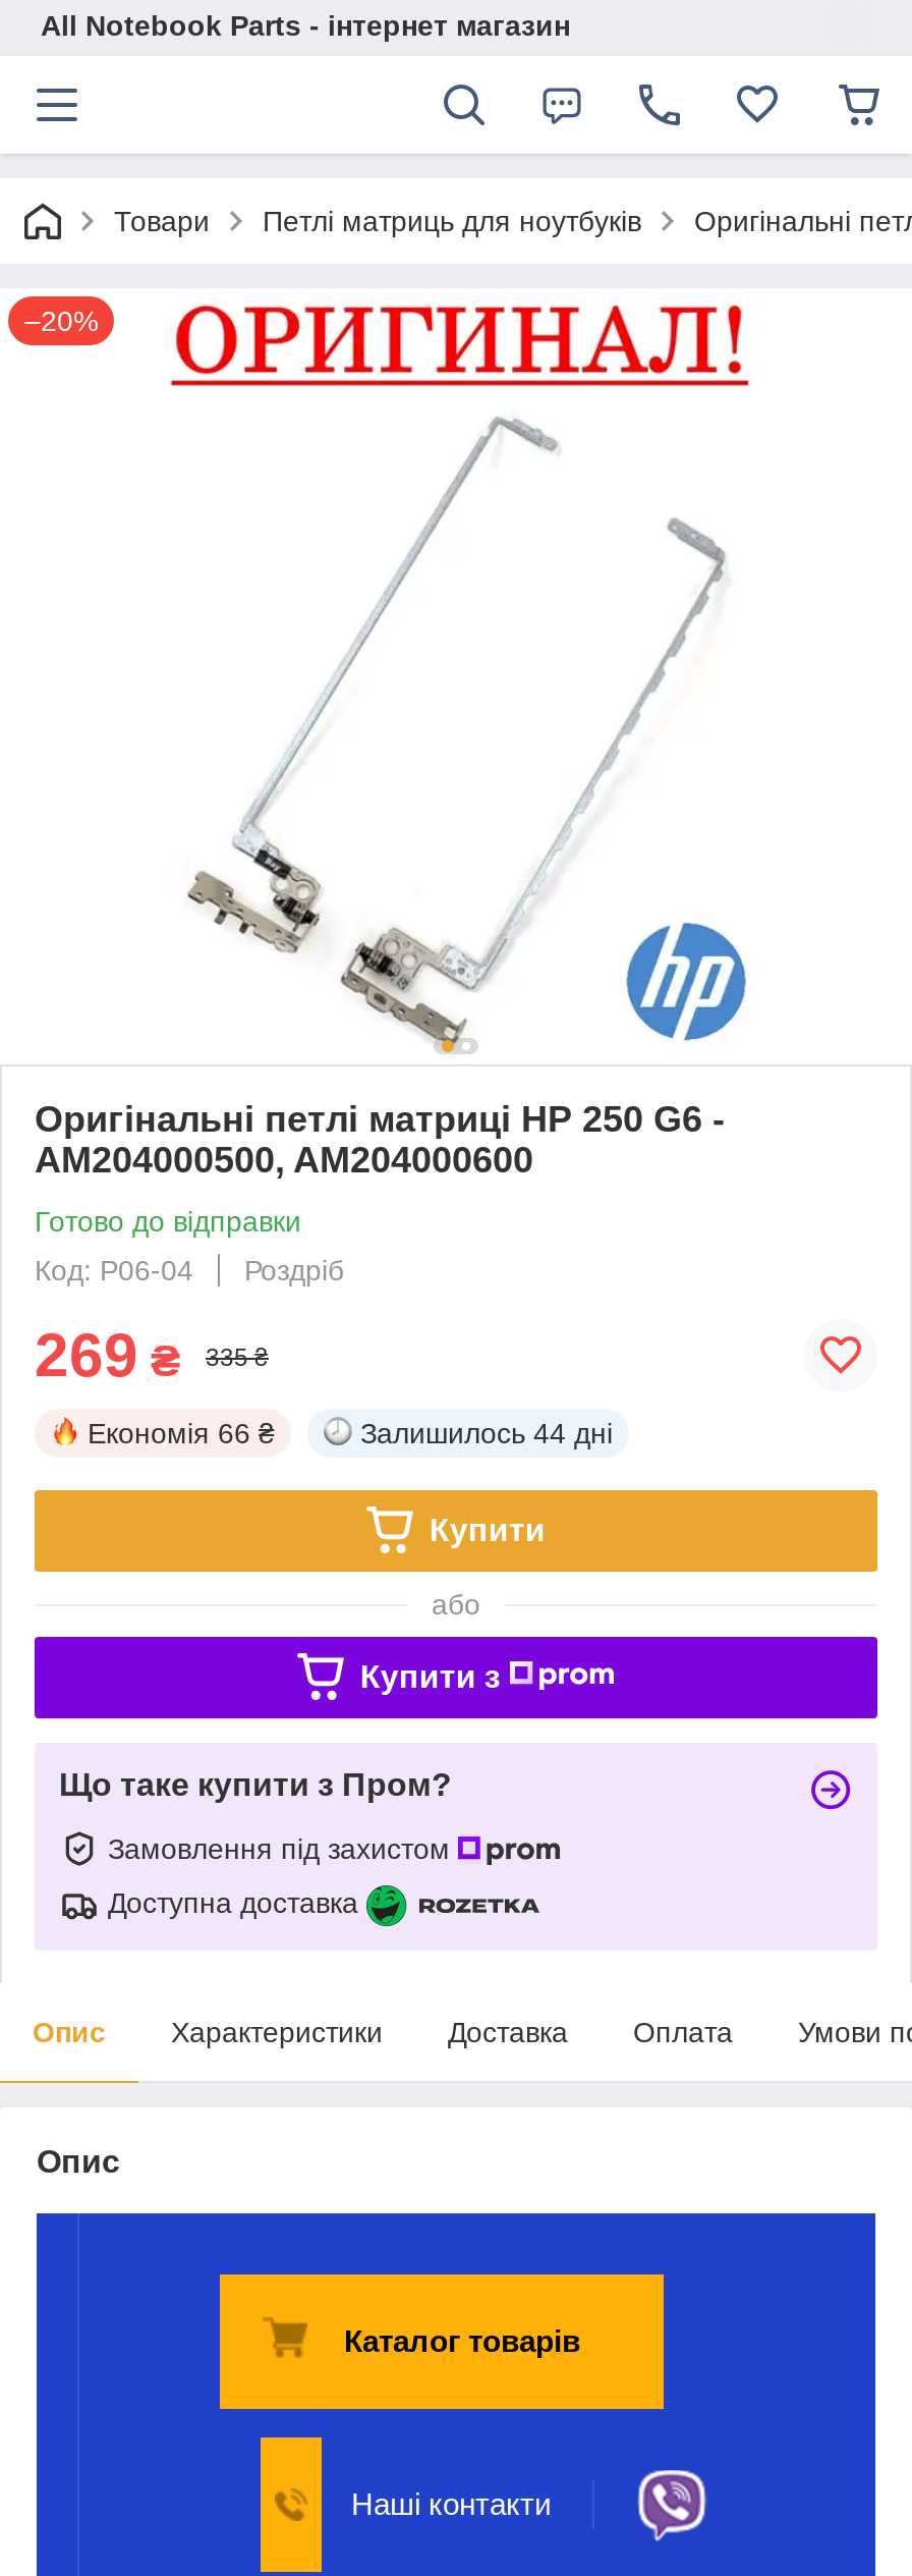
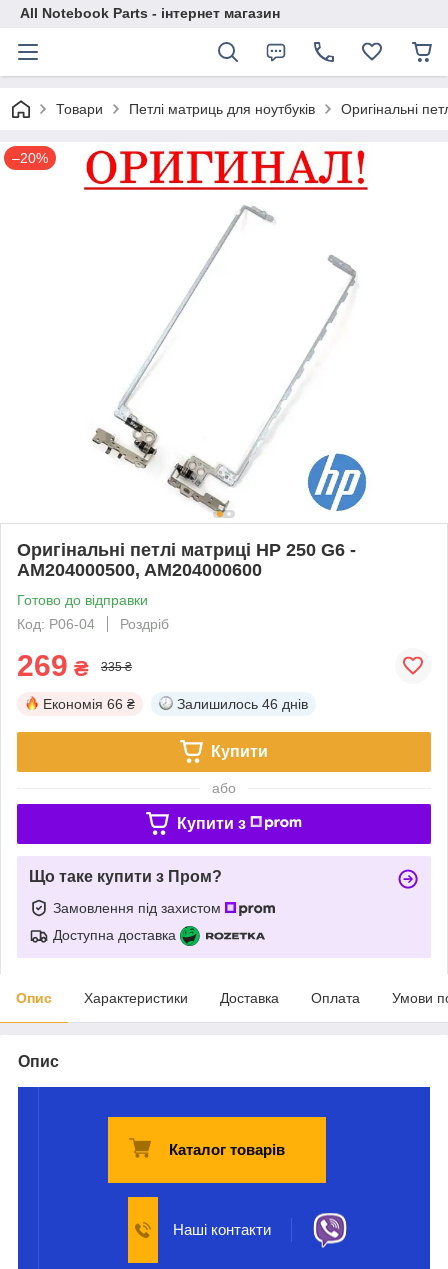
- Залишилось 44 дні
+ Залишилось 46 днів
